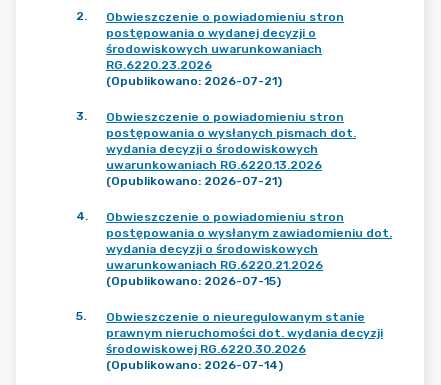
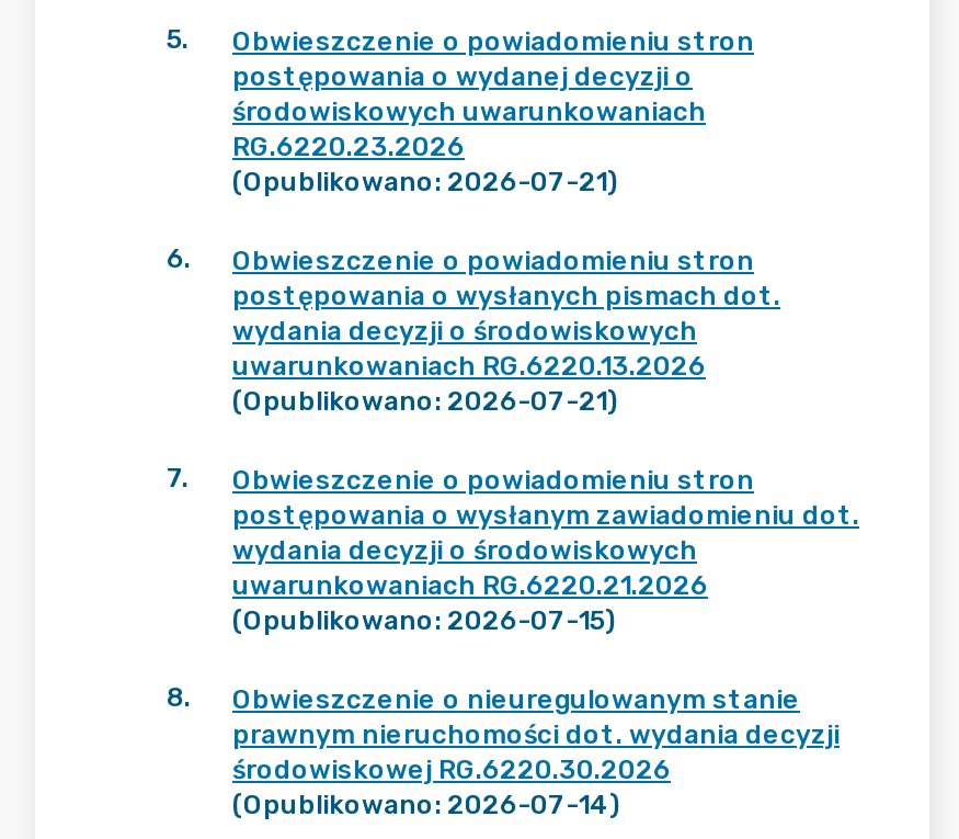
- 2. Obwieszczenie o powiadomieniu stron
+ 5. Obwieszczenie o powiadomieniu stron

- 3. Obwieszczenie o powiadomieniu stron
+ 6. Obwieszczenie o powiadomieniu stron

- 4. Obwieszczenie o powiadomieniu stron
+ 7. Obwieszczenie o powiadomieniu stron

- 5. Obwieszczenie o nieuregulowanym stanie
+ 8. Obwieszczenie o nieuregulowanym stanie
